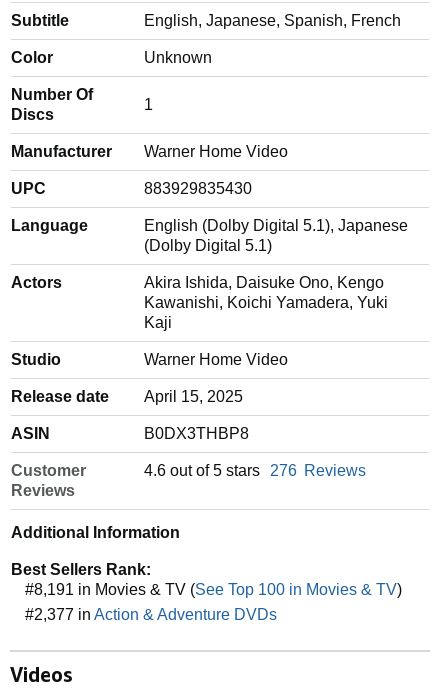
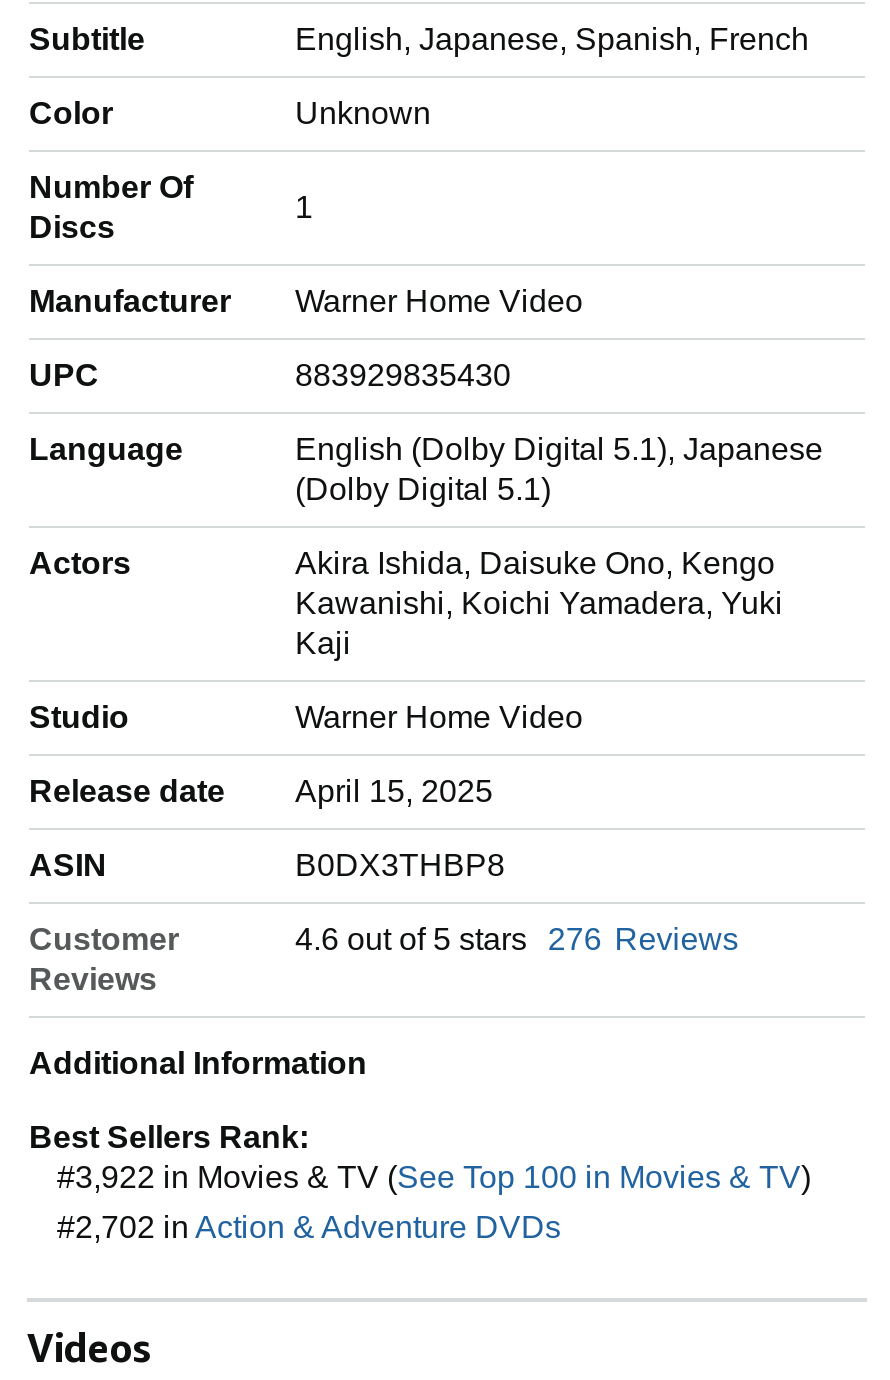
- #8,191 in Movies & TV (See Top 100 in Movies & TV)
+ #3,922 in Movies & TV (See Top 100 in Movies & TV)

- #2,377 in Action & Adventure DVDs
+ #2,702 in Action & Adventure DVDs
